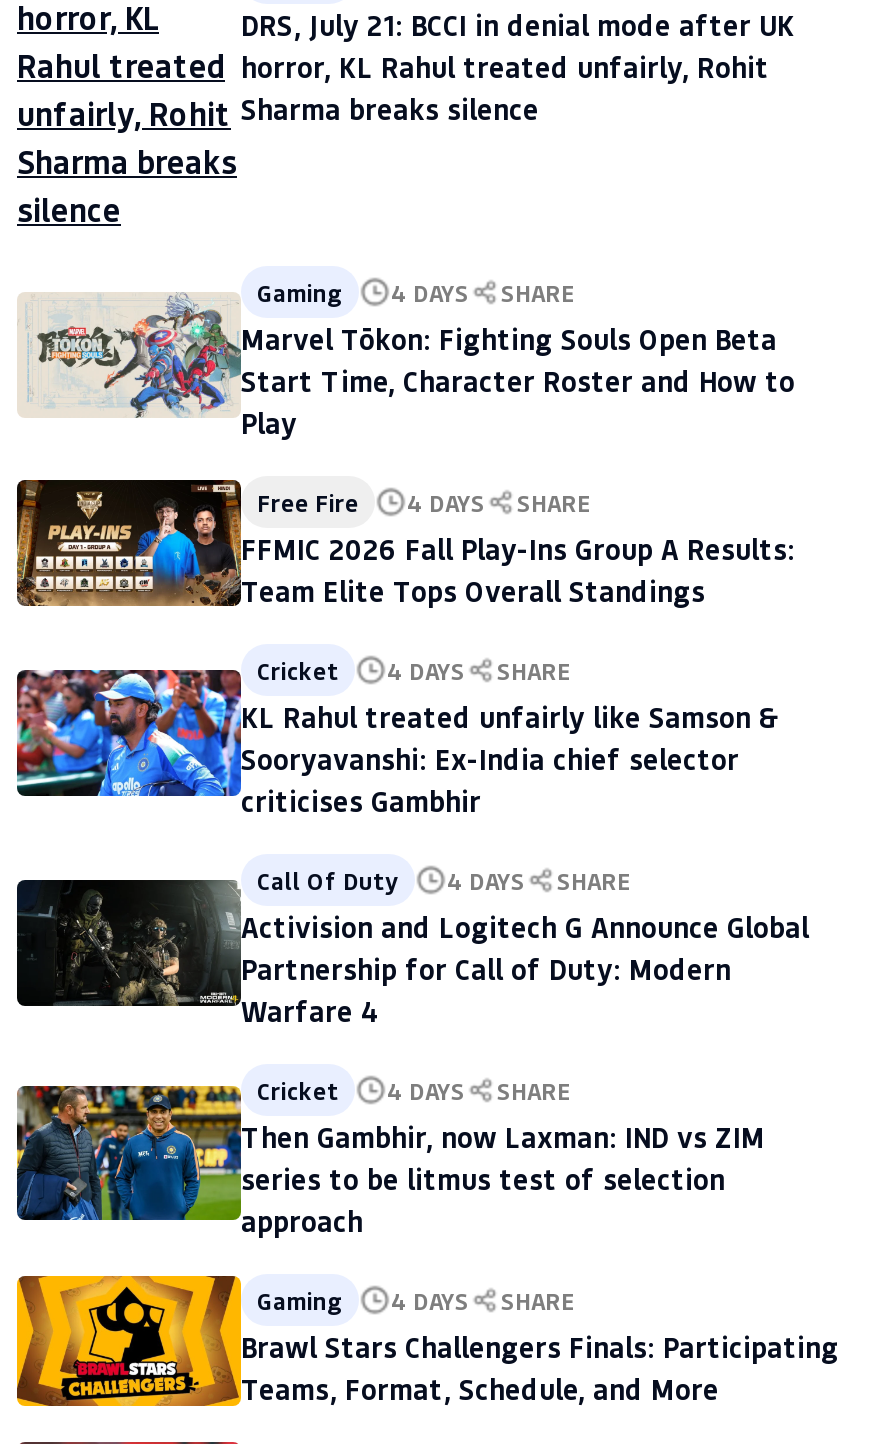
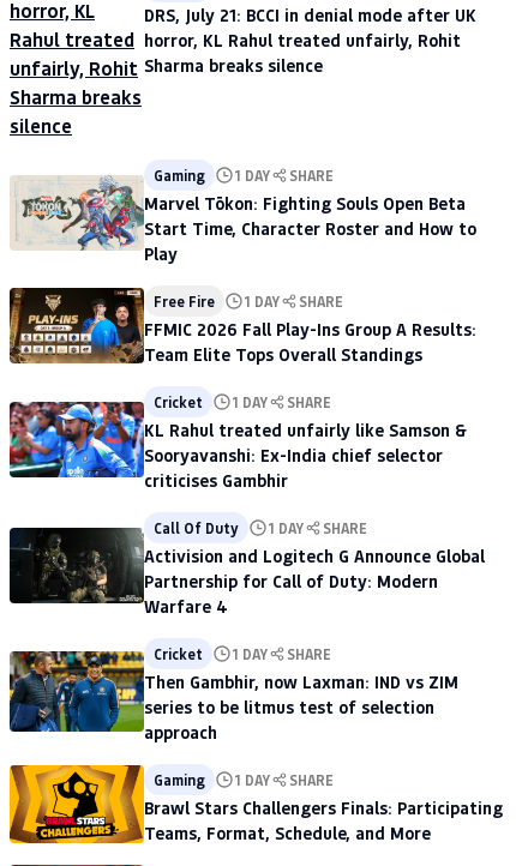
- Gaming 4 DAYS SHARE
+ Gaming 1 DAY SHARE

- Free Fire 4 DAYS SHARE
+ Free Fire 1 DAY SHARE

- Cricket 4 DAYS SHARE
+ Cricket 1 DAY SHARE

- Call Of Duty 4 DAYS SHARE
+ Call Of Duty 1 DAY SHARE

- Cricket 4 DAYS SHARE
+ Cricket 1 DAY SHARE

- Gaming 4 DAYS SHARE
+ Gaming 1 DAY SHARE
